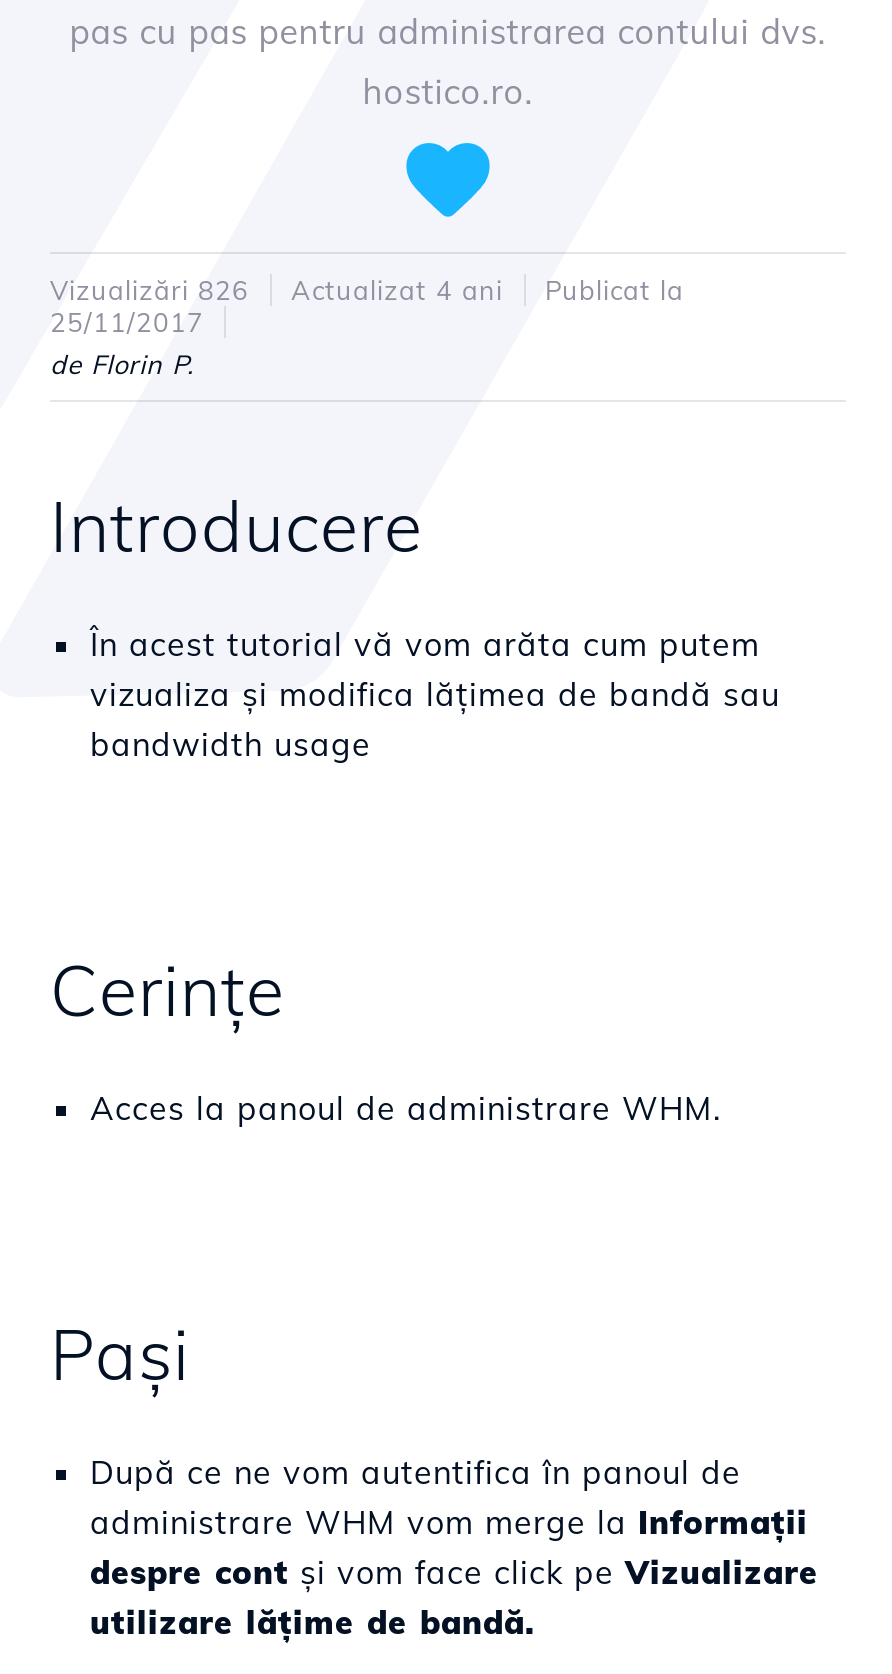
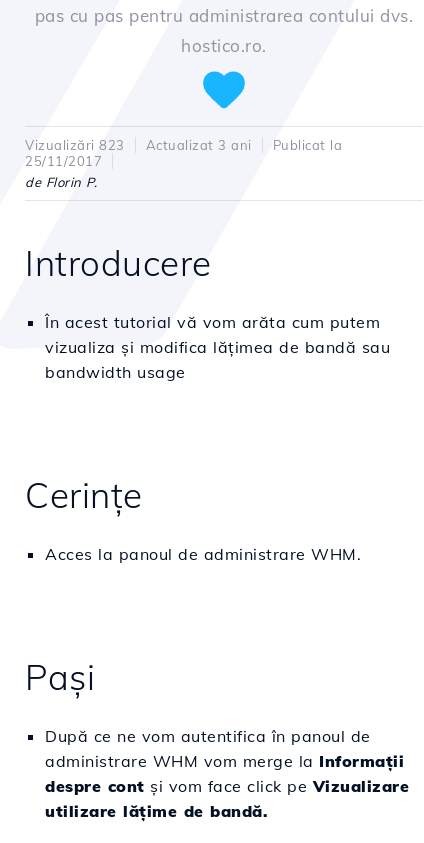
- Vizualizări 826
+ Vizualizări 823

- Actualizat 4 ani
+ Actualizat 3 ani
